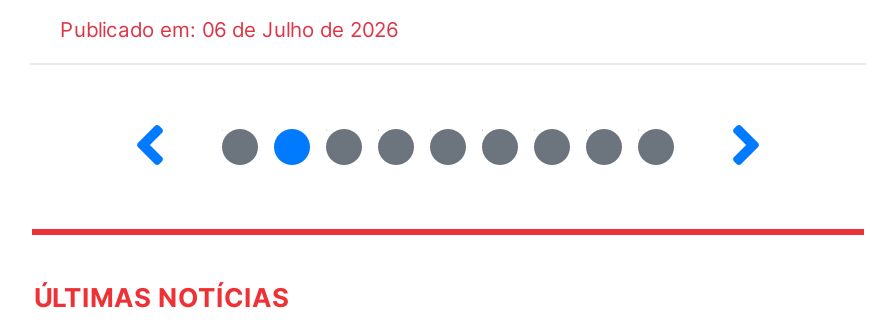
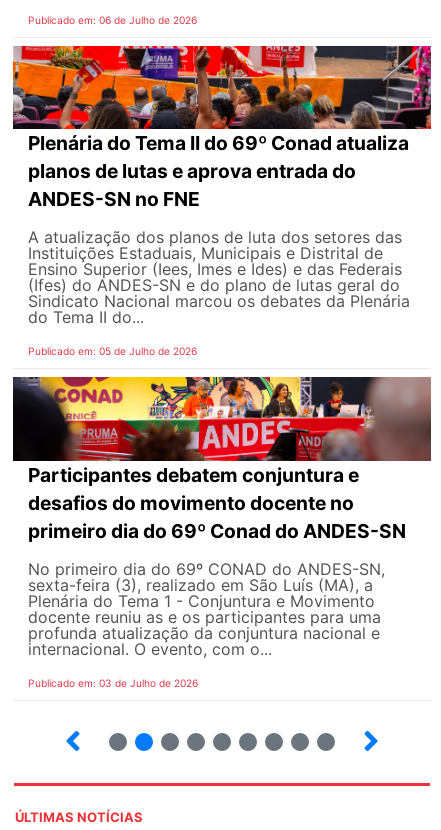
+ [image]
+ Plenária do Tema II do 69º Conad atualiza
+ planos de lutas e aprova entrada do
+ ANDES-SN no FNE
+ A atualização dos planos de luta dos setores das
+ Instituições Estaduais, Municipais e Distrital de
+ Ensino Superior (Iees, Imes e Ides) e das Federais
+ (Ifes) do ANDES-SN e do plano de lutas geral do
+ Sindicato Nacional marcou os debates da Plenária
+ do Tema II do...
+ Publicado em: 05 de Julho de 2026

+ [image]
+ Participantes debatem conjuntura e
+ desafios do movimento docente no
+ primeiro dia do 69º Conad do ANDES-SN
+ No primeiro dia do 69º CONAD do ANDES-SN,
+ sexta-feira (3), realizado em São Luís (MA), a
+ Plenária do Tema 1 - Conjuntura e Movimento
+ docente reuniu as e os participantes para uma
+ profunda atualização da conjuntura nacional e
+ internacional. O evento, com o...
+ Publicado em: 03 de Julho de 2026
